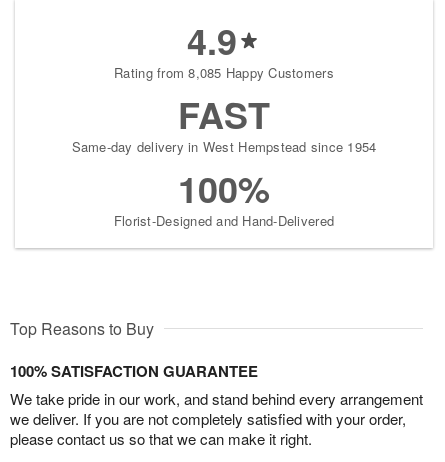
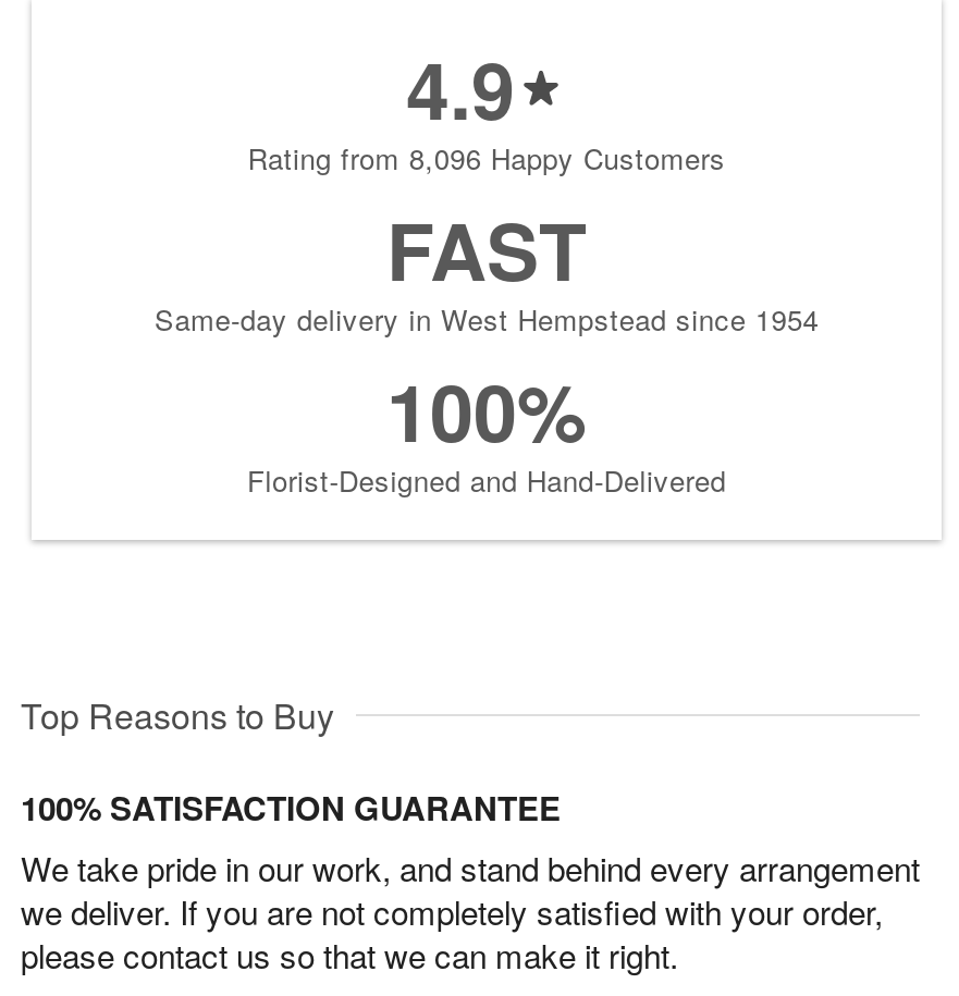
- Rating from 8,085 Happy Customers
+ Rating from 8,096 Happy Customers
